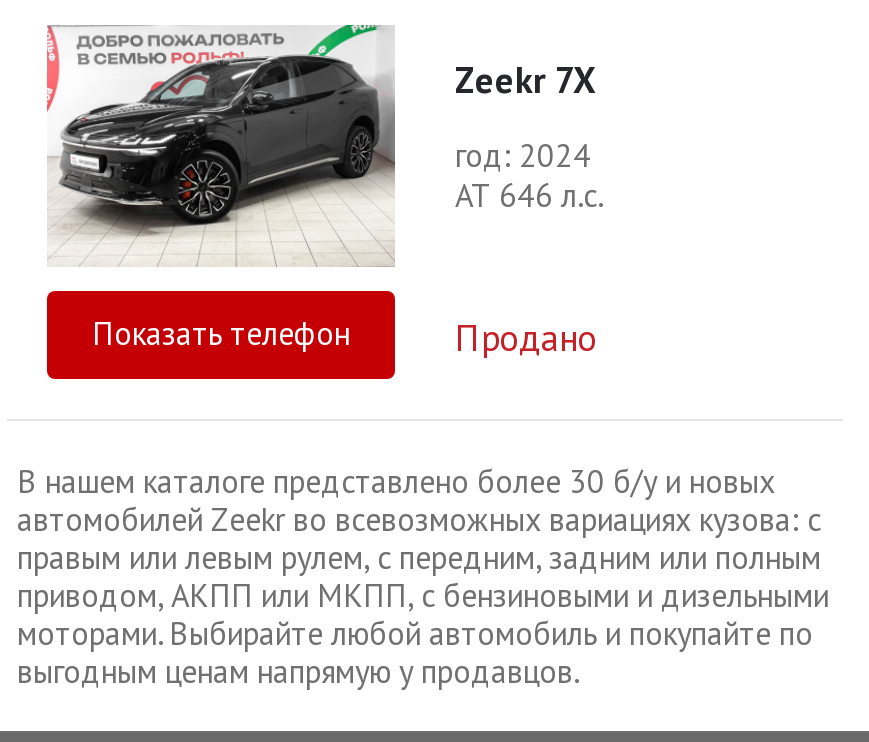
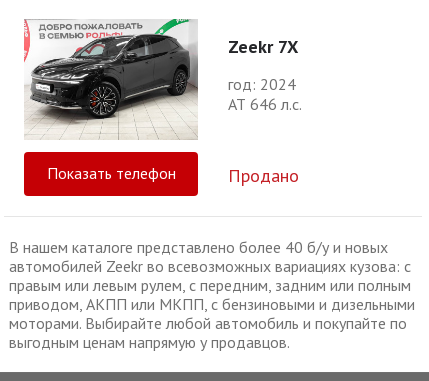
- В нашем каталоге представлено более 30 б/у и новых
+ В нашем каталоге представлено более 40 б/у и новых
